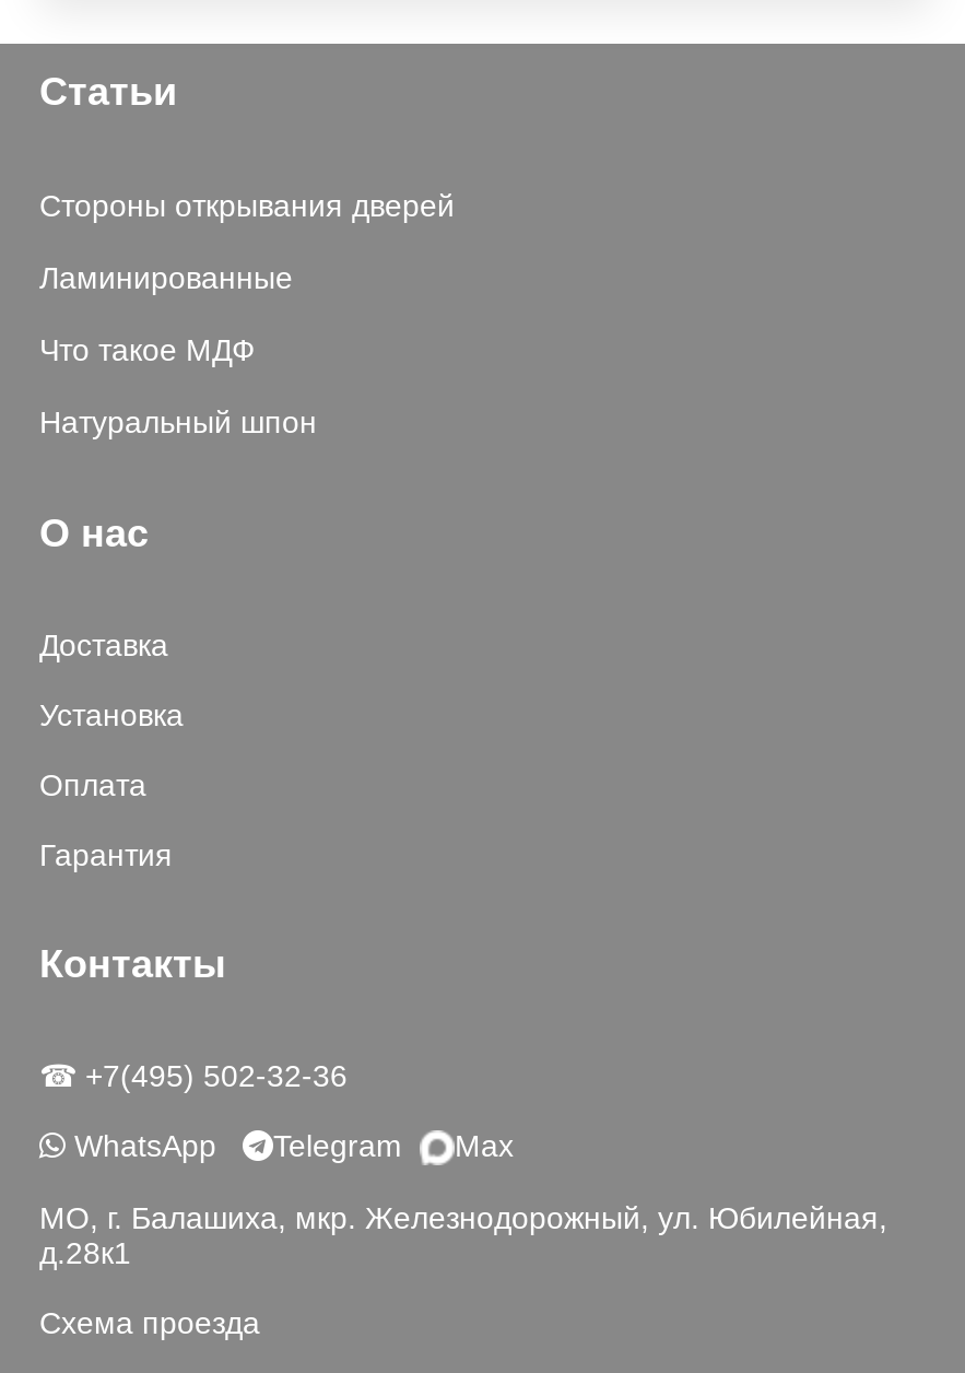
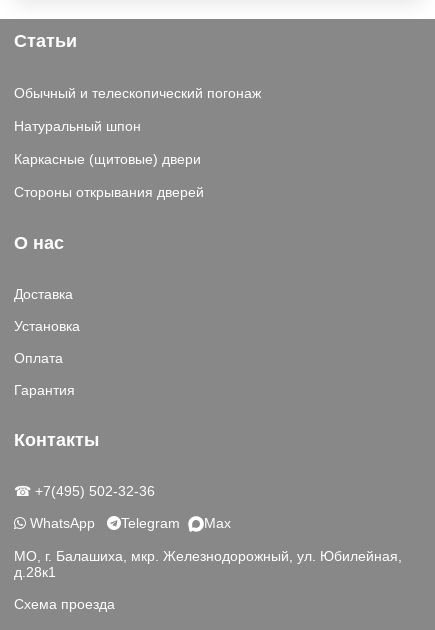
moved down: Стороны открывания дверей

- Ламинированные
- Что такое МДФ
+ Обычный и телескопический погонаж

moved up: Натуральный шпон

+ Каркасные (щитовые) двери
